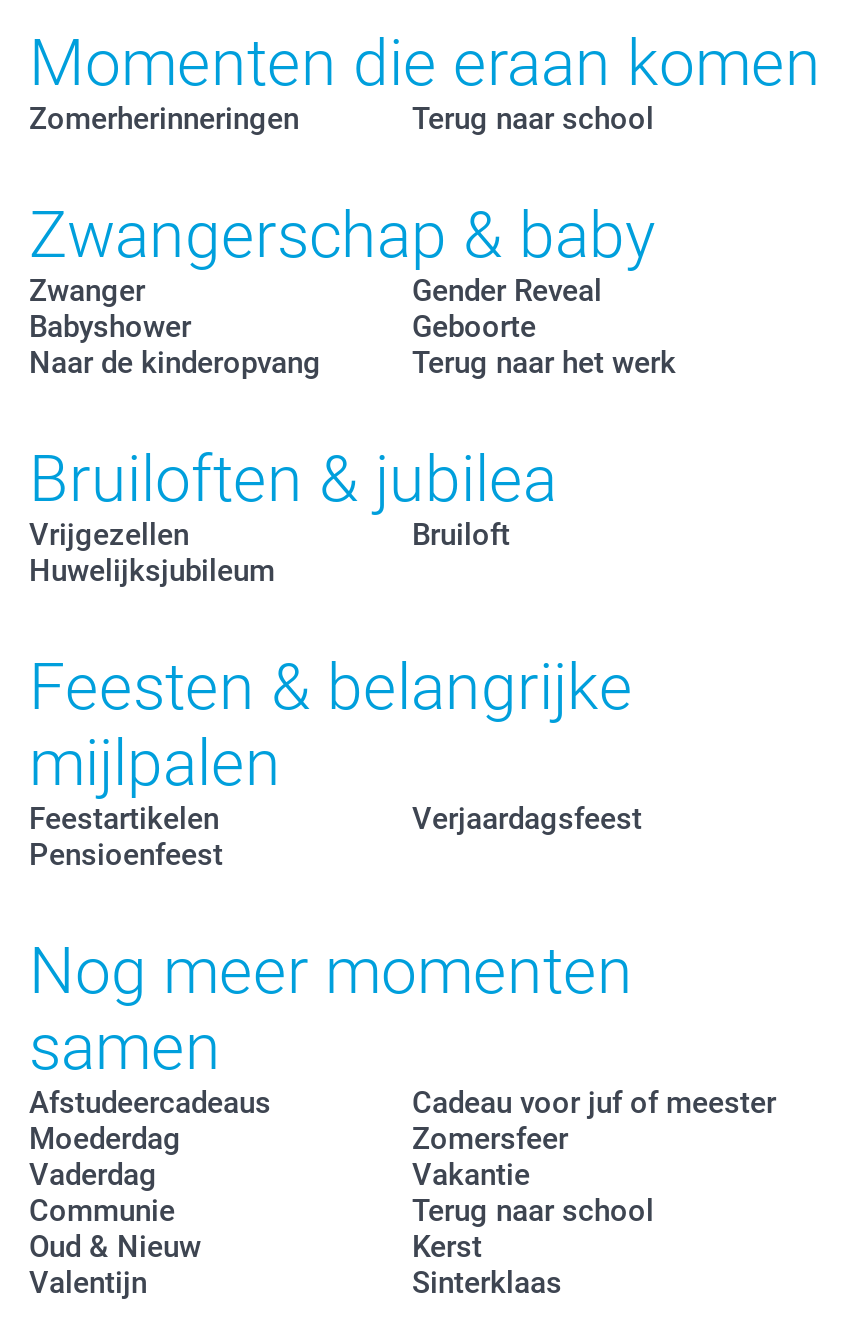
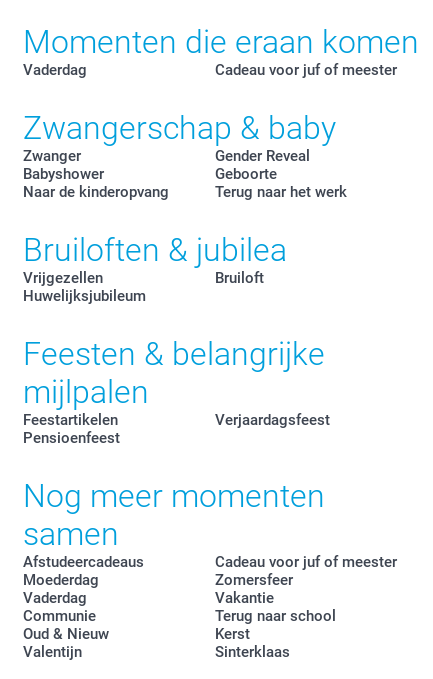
- Zomerherinneringen
- Terug naar school
+ Vaderdag
+ Cadeau voor juf of meester
